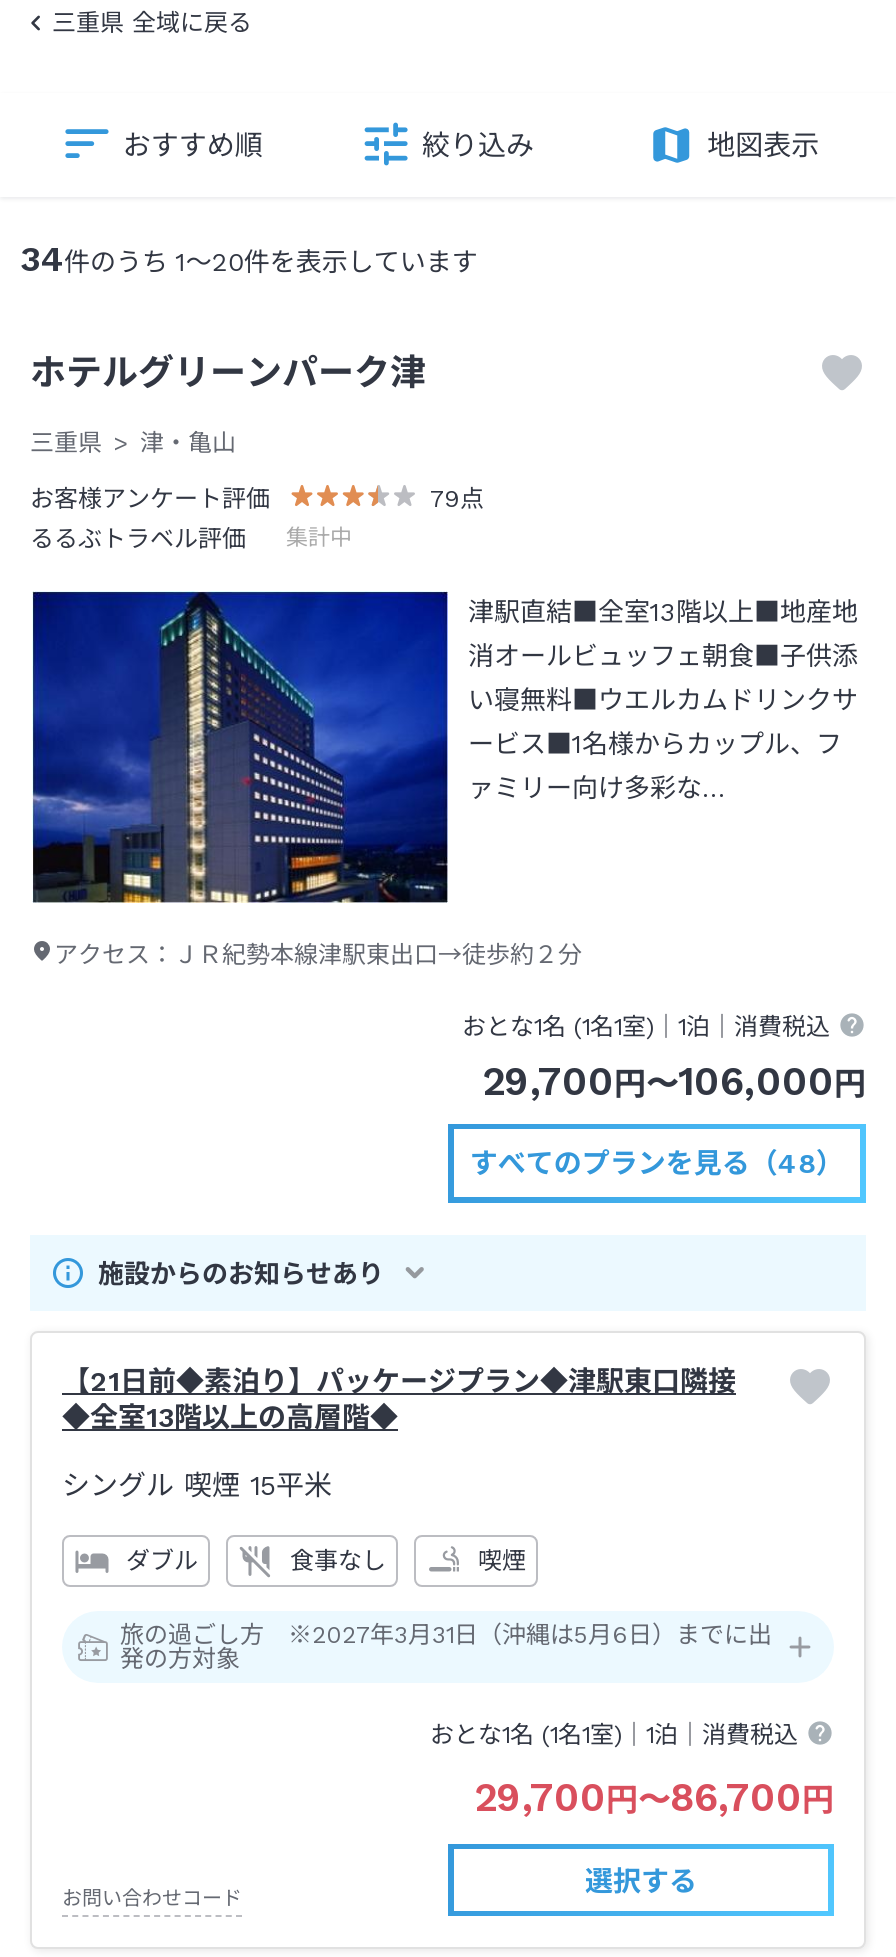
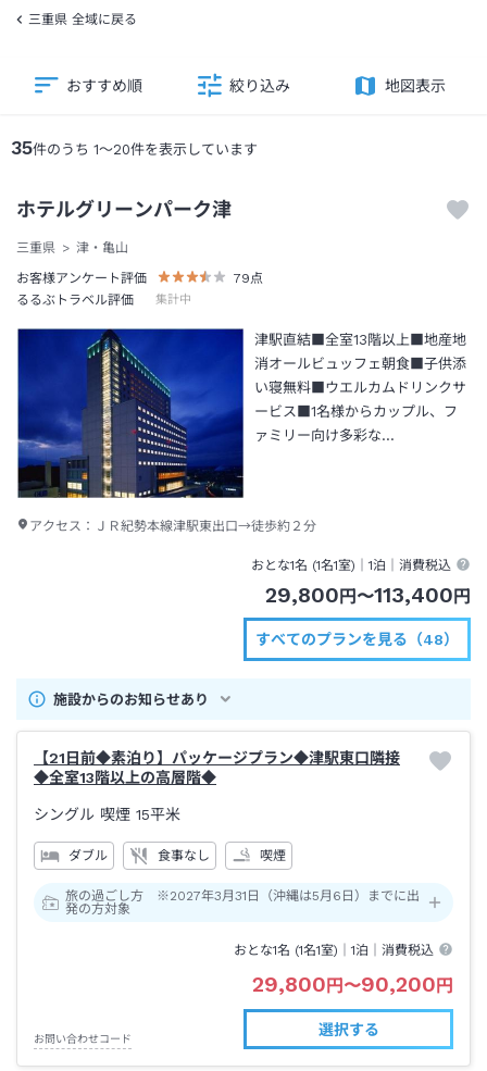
- 34件のうち 1～20件を表示しています
+ 35件のうち 1～20件を表示しています

- 29,700円〜106,000円
+ 29,800円〜113,400円

- 29,700円〜86,700円
+ 29,800円〜90,200円
